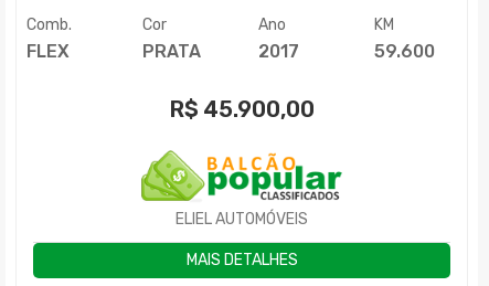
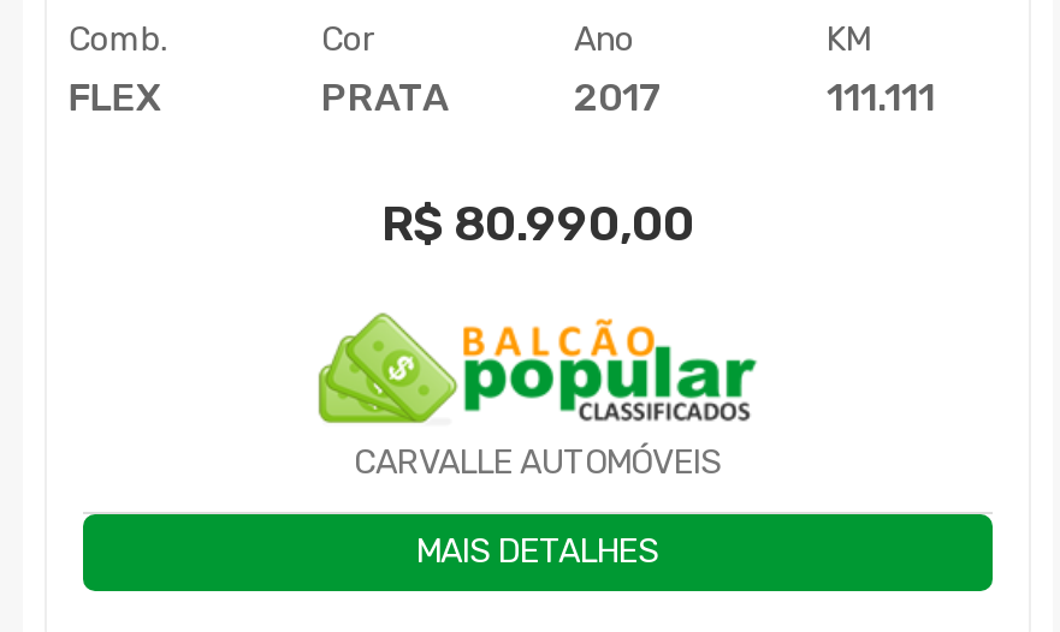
- 59.600
+ 111.111

- R$45.900,00
+ R$80.990,00

- ELIEL AUTOMÓVEIS
+ CARVALLE AUTOMÓVEIS
